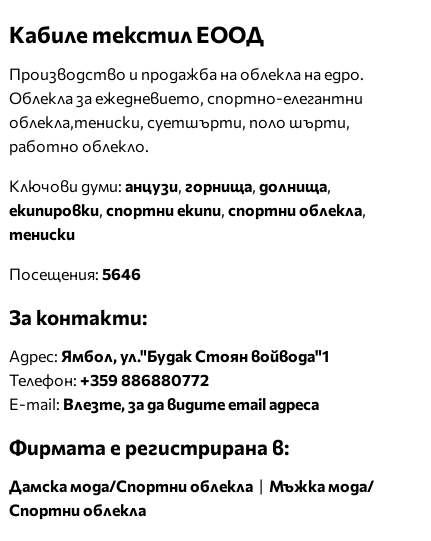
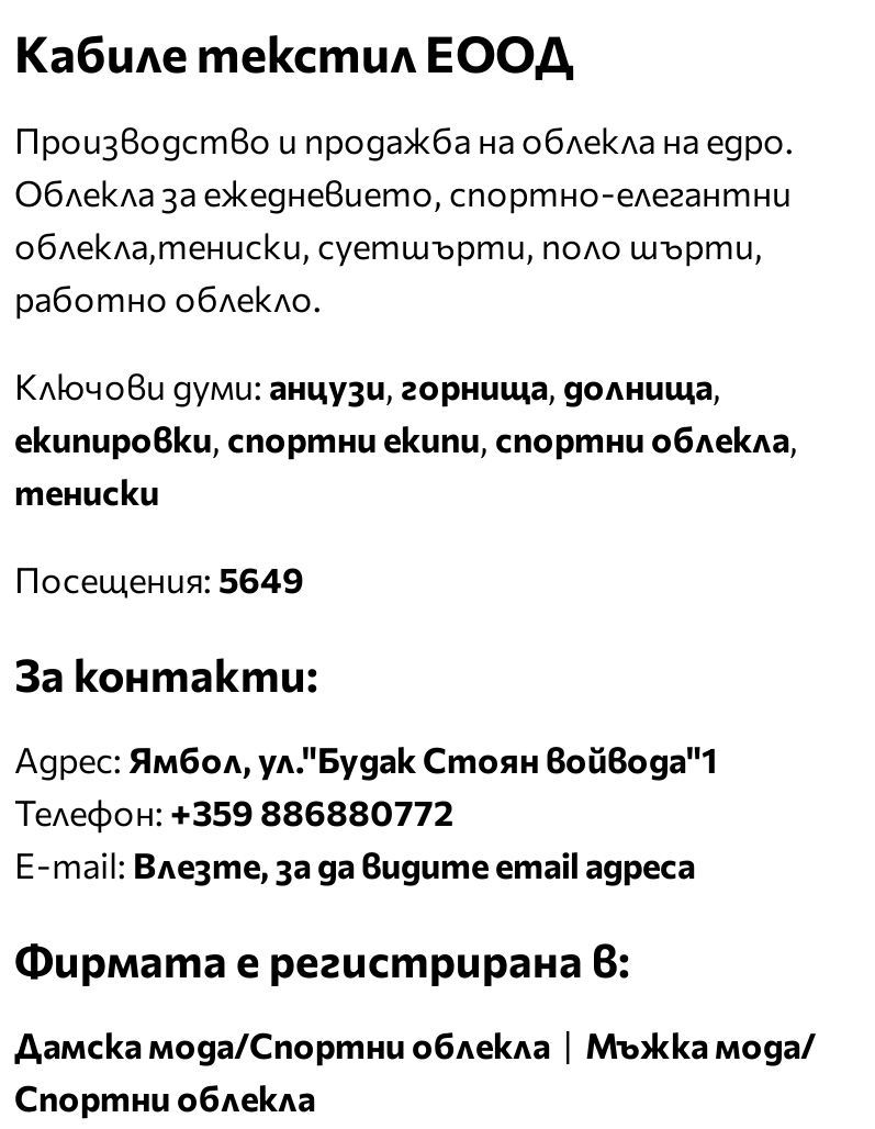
- Посещения: 5646
+ Посещения: 5649
